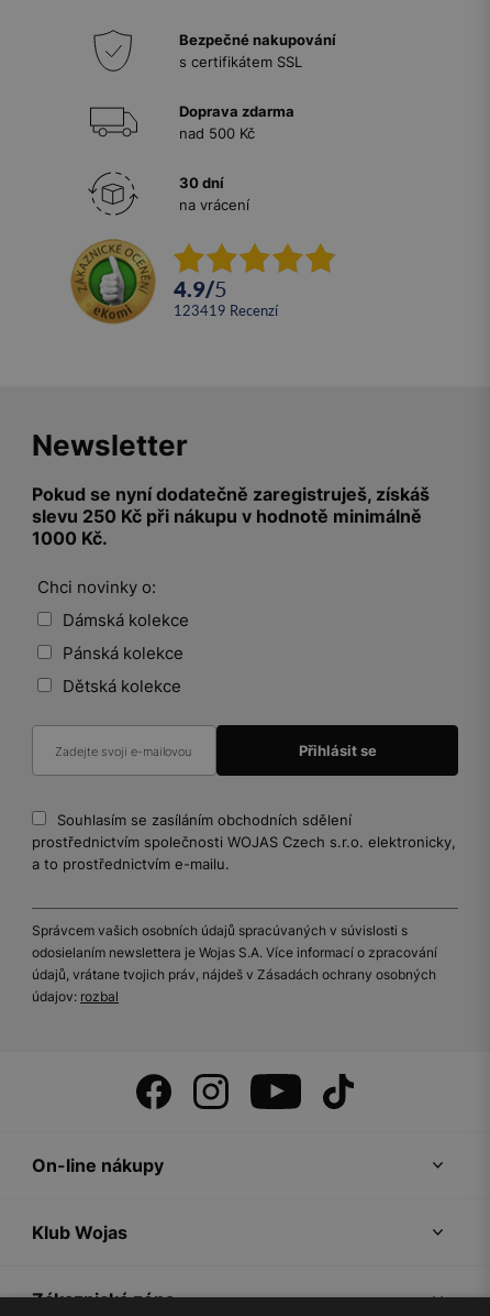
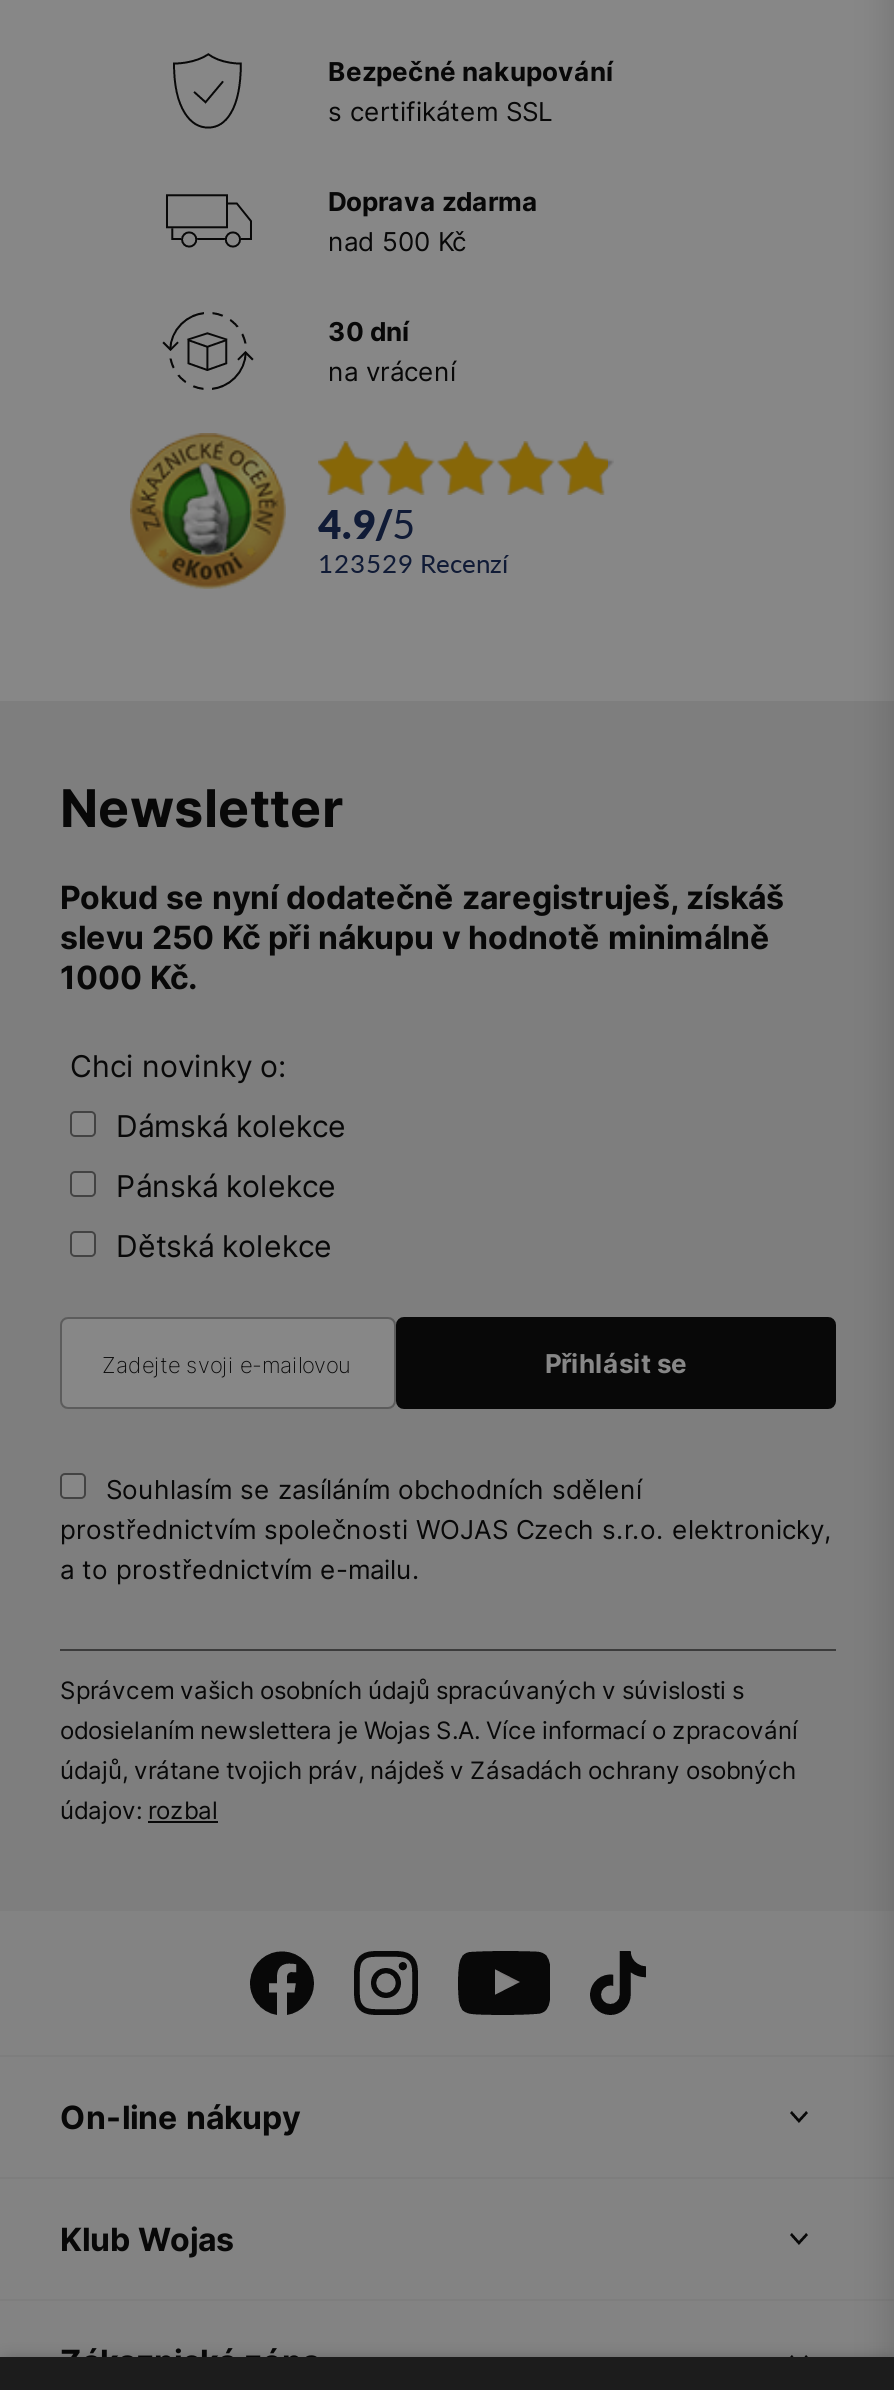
- 123419 recenzí
+ 123529 recenzí
